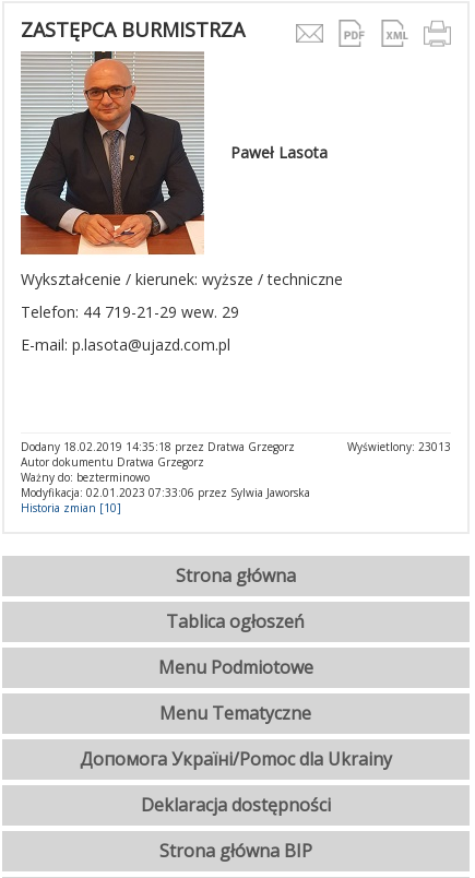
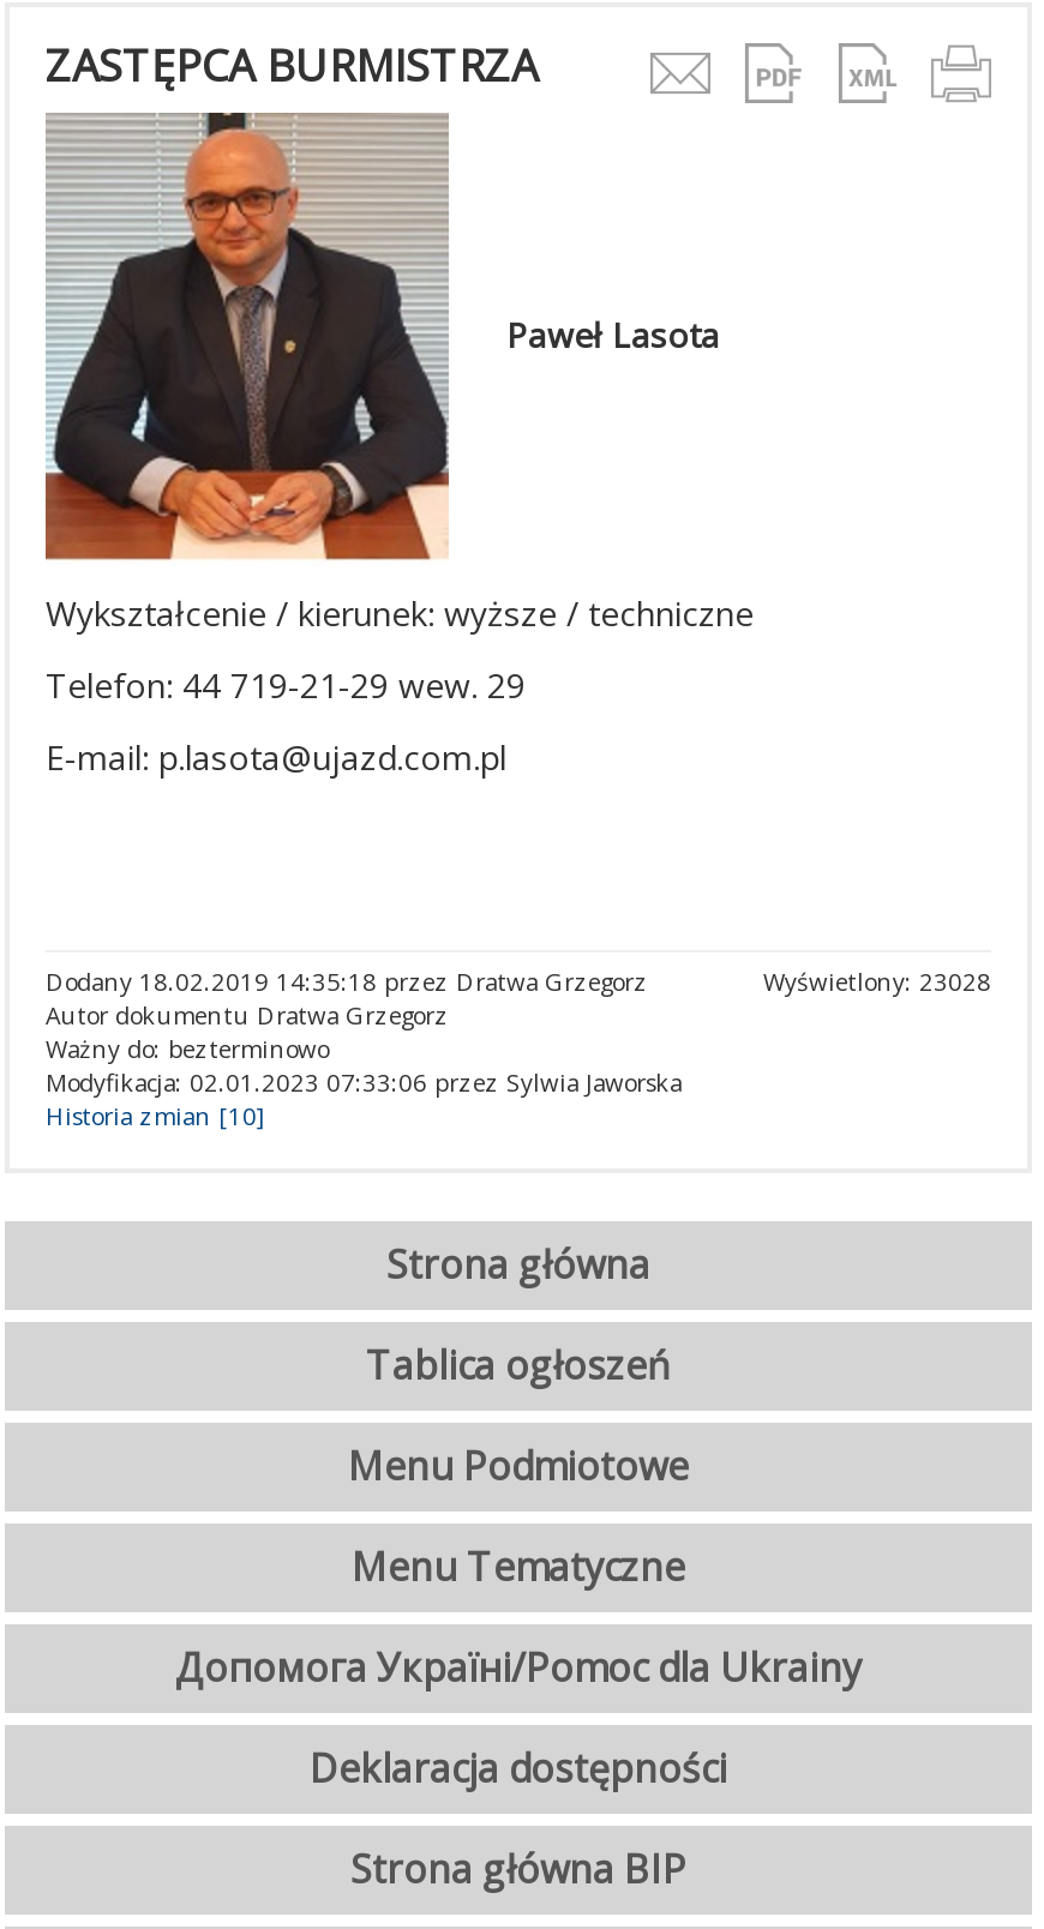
- Wyświetlony: 23013
+ Wyświetlony: 23028
